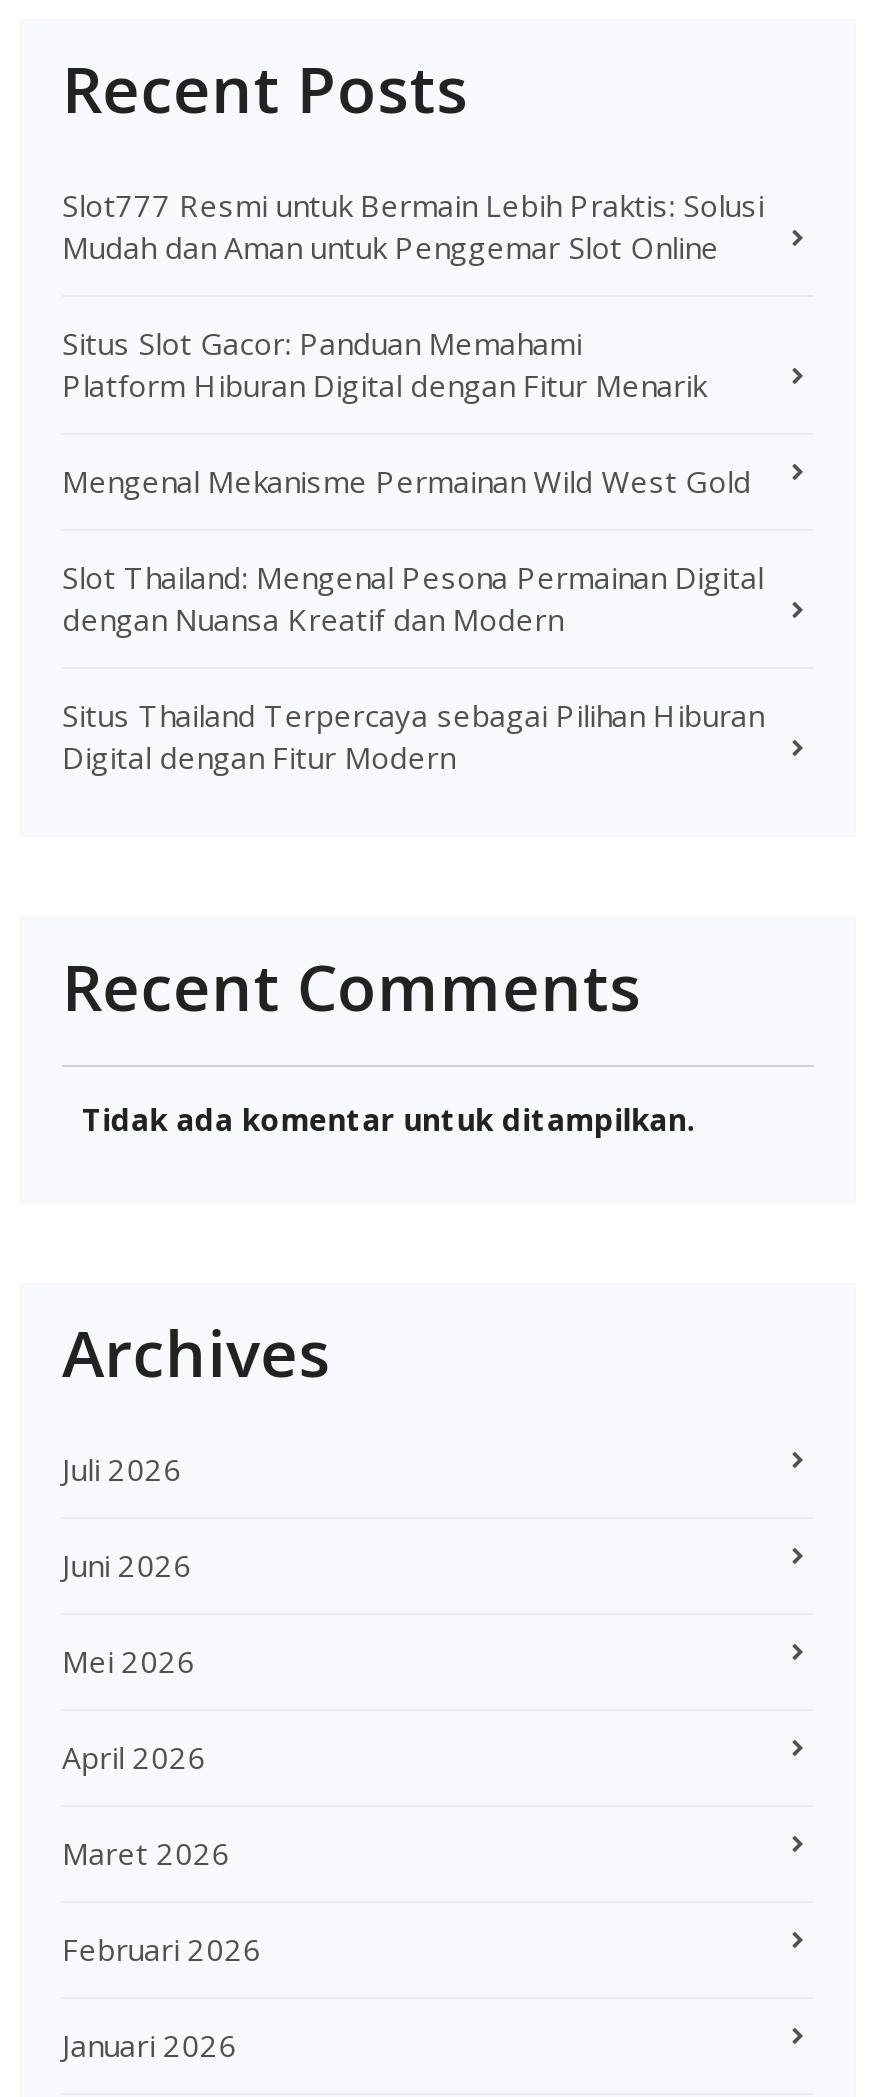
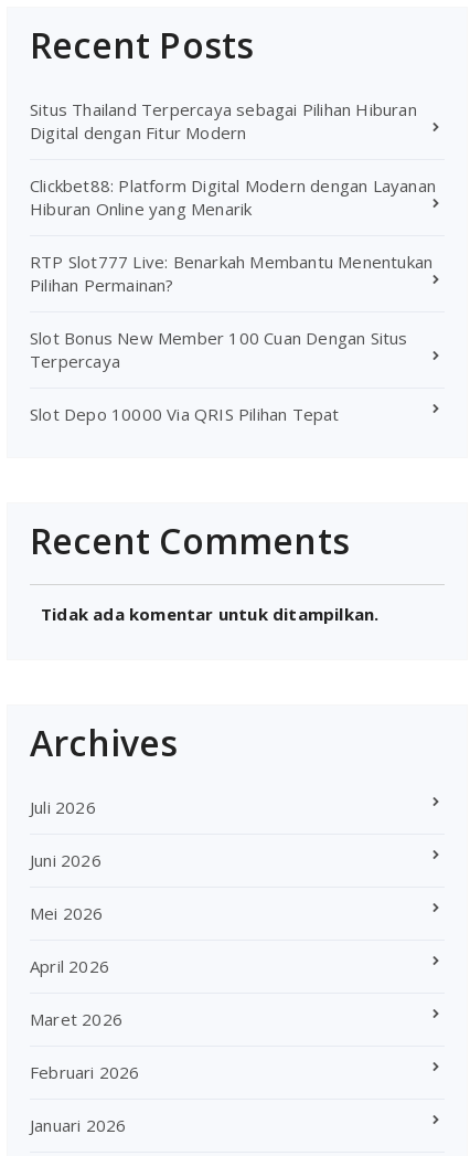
- Slot777 Resmi untuk Bermain Lebih Praktis: Solusi
- Mudah dan Aman untuk Penggemar Slot Online
- Situs Slot Gacor: Panduan Memahami
- Platform Hiburan Digital dengan Fitur Menarik
- Mengenal Mekanisme Permainan Wild West Gold
- Slot Thailand: Mengenal Pesona Permainan Digital
- dengan Nuansa Kreatif dan Modern

moved up: Situs Thailand Terpercaya sebagai Pilihan Hiburan | Digital dengan Fitur Modern

+ Clickbet88: Platform Digital Modern dengan Layanan
+ Hiburan Online yang Menarik
+ RTP Slot777 Live: Benarkah Membantu Menentukan
+ Pilihan Permainan?
+ Slot Bonus New Member 100 Cuan Dengan Situs
+ Terpercaya
+ Slot Depo 10000 Via QRIS Pilihan Tepat
